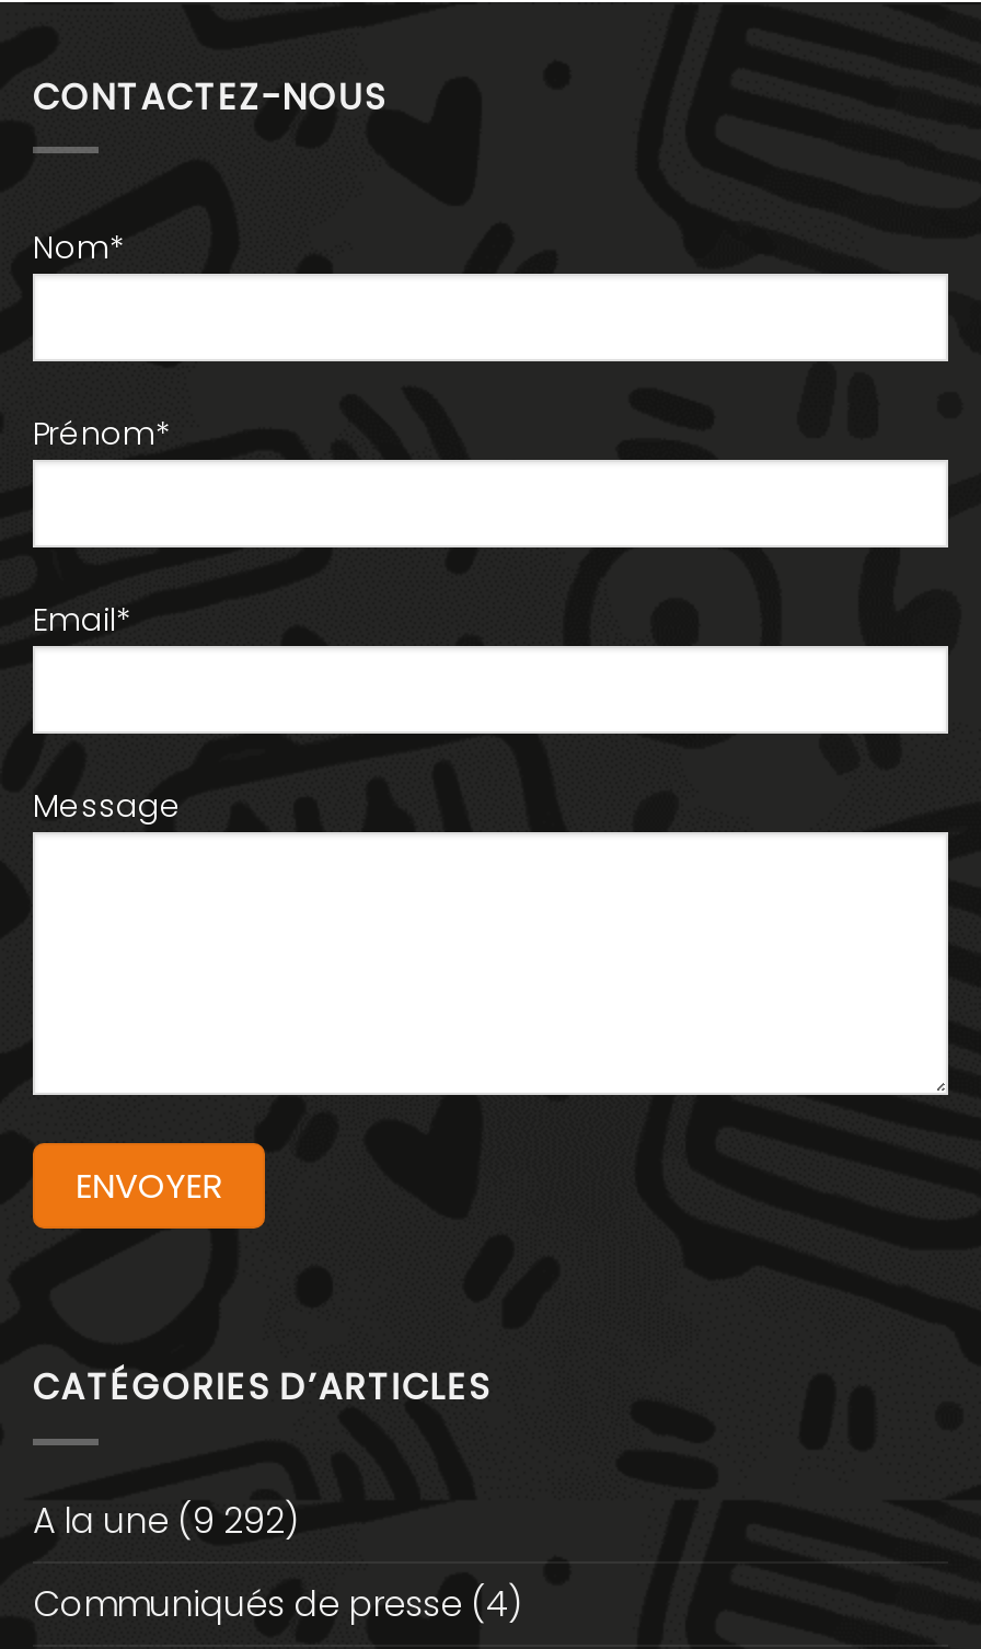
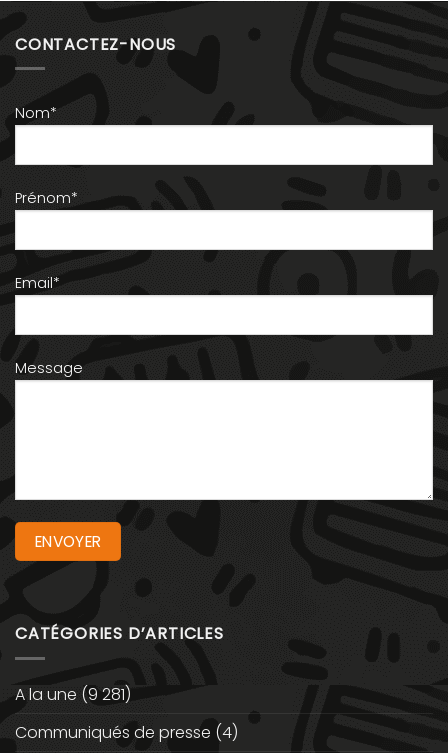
- A la une (9 292)
+ A la une (9 281)
